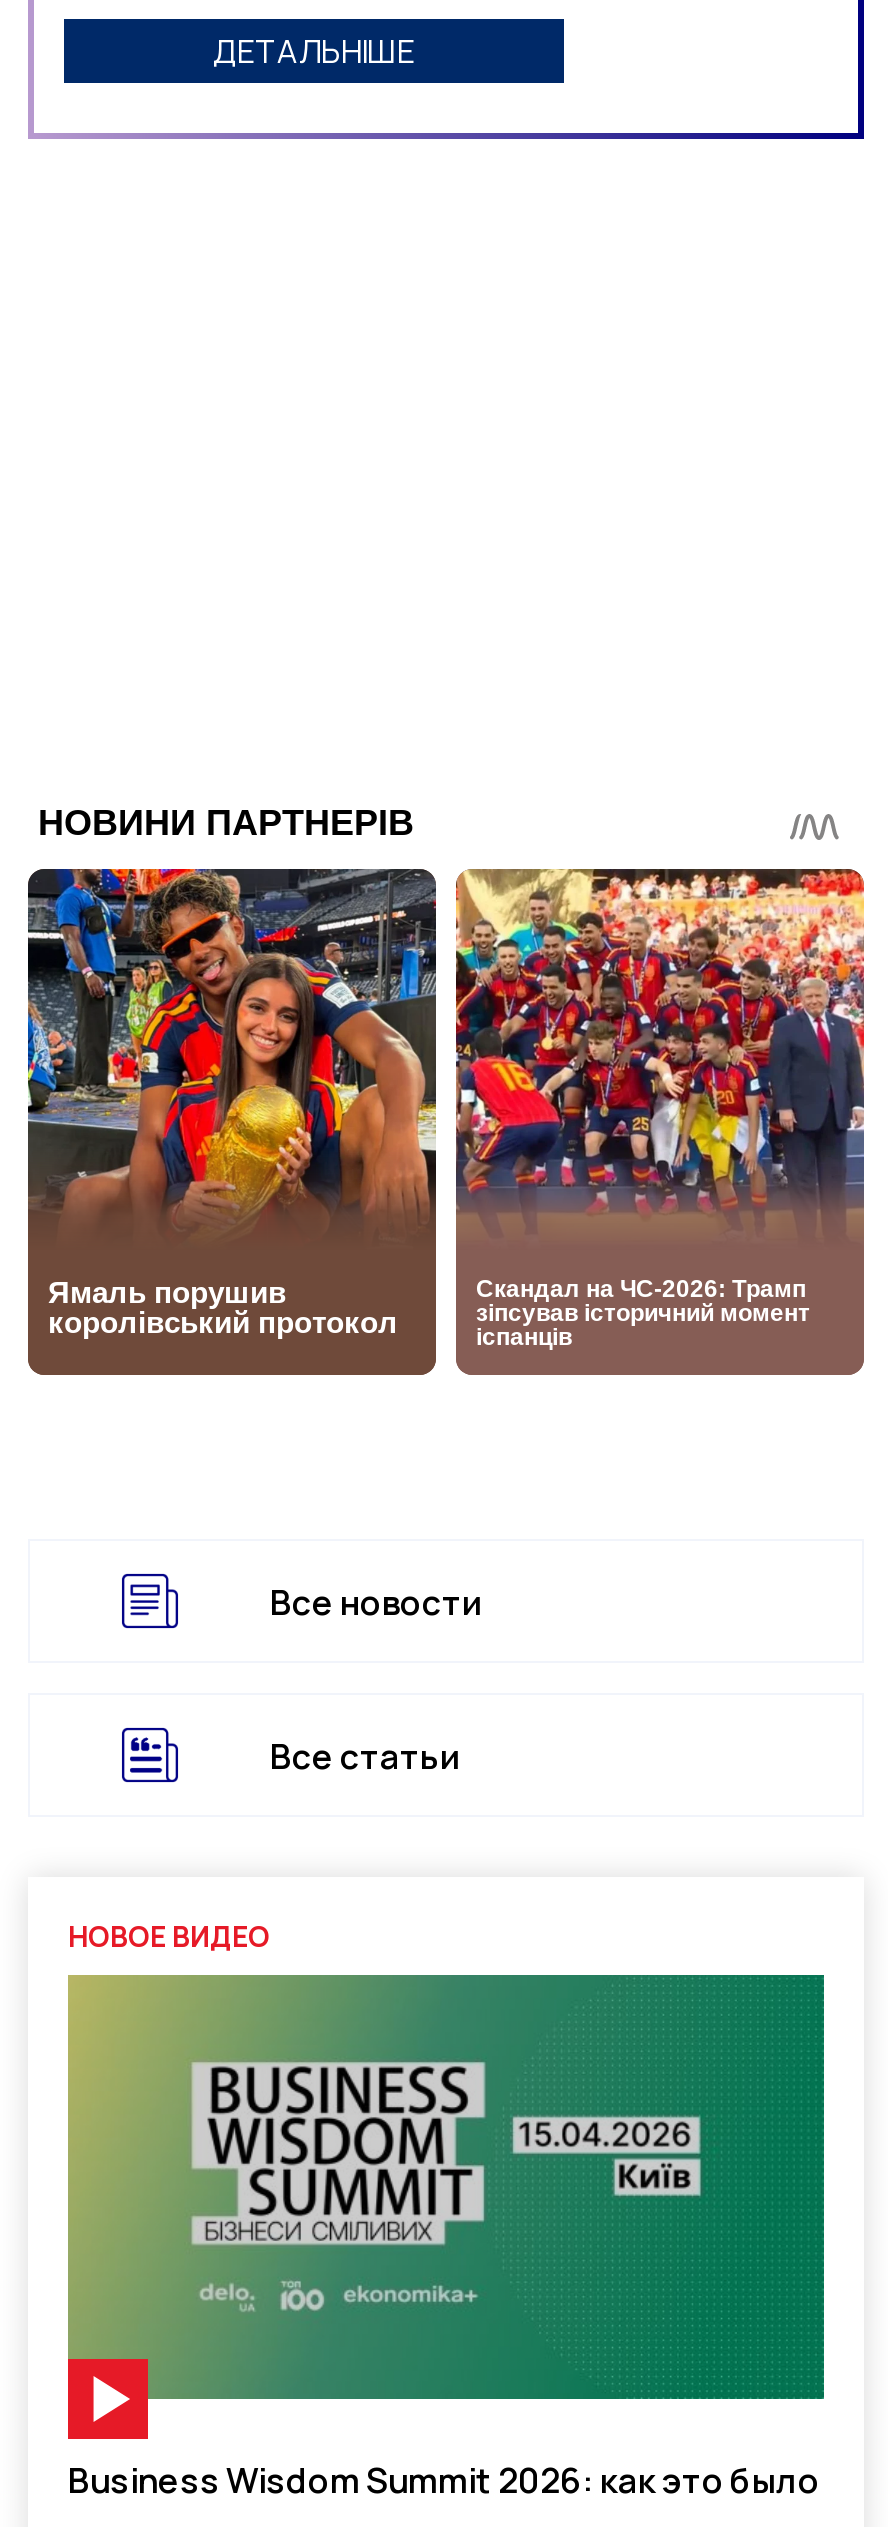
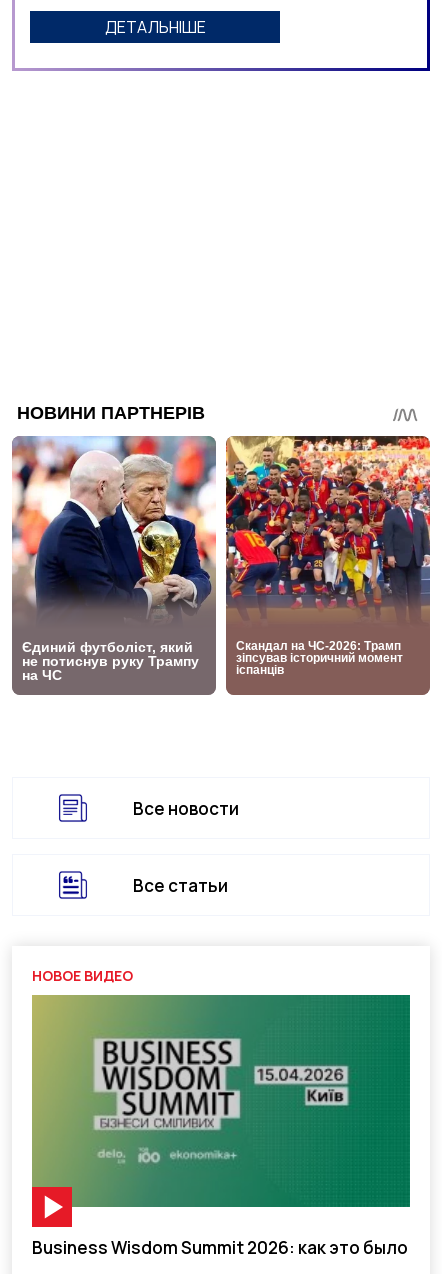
- [image]
+ [image]
